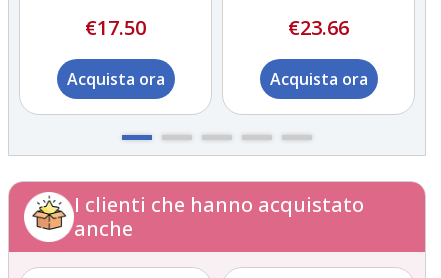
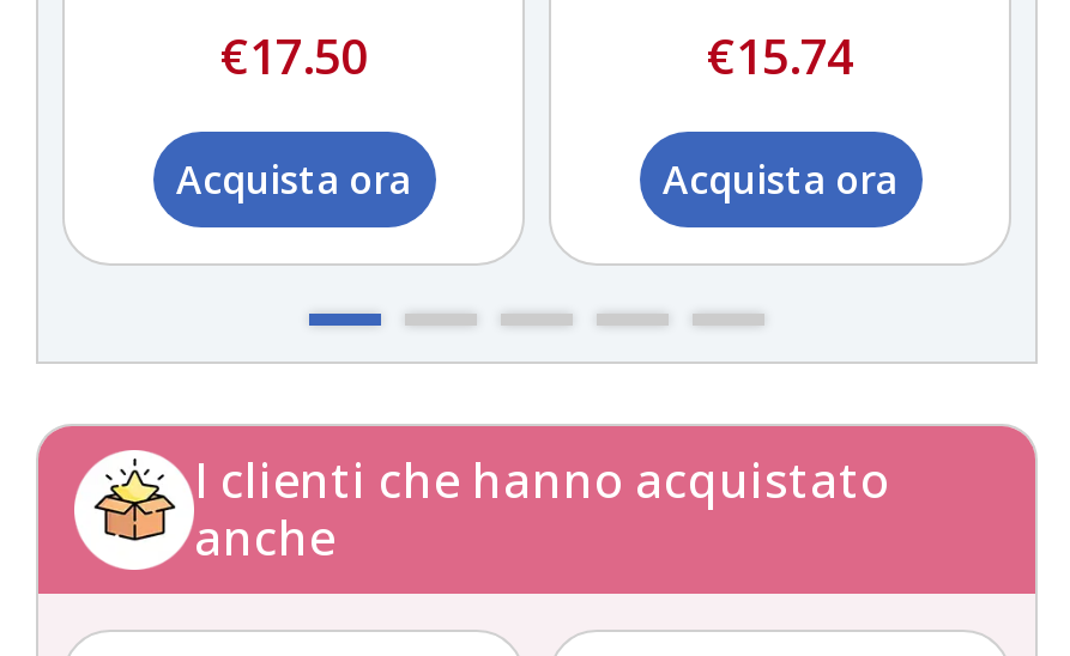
- €23.66
+ €15.74
